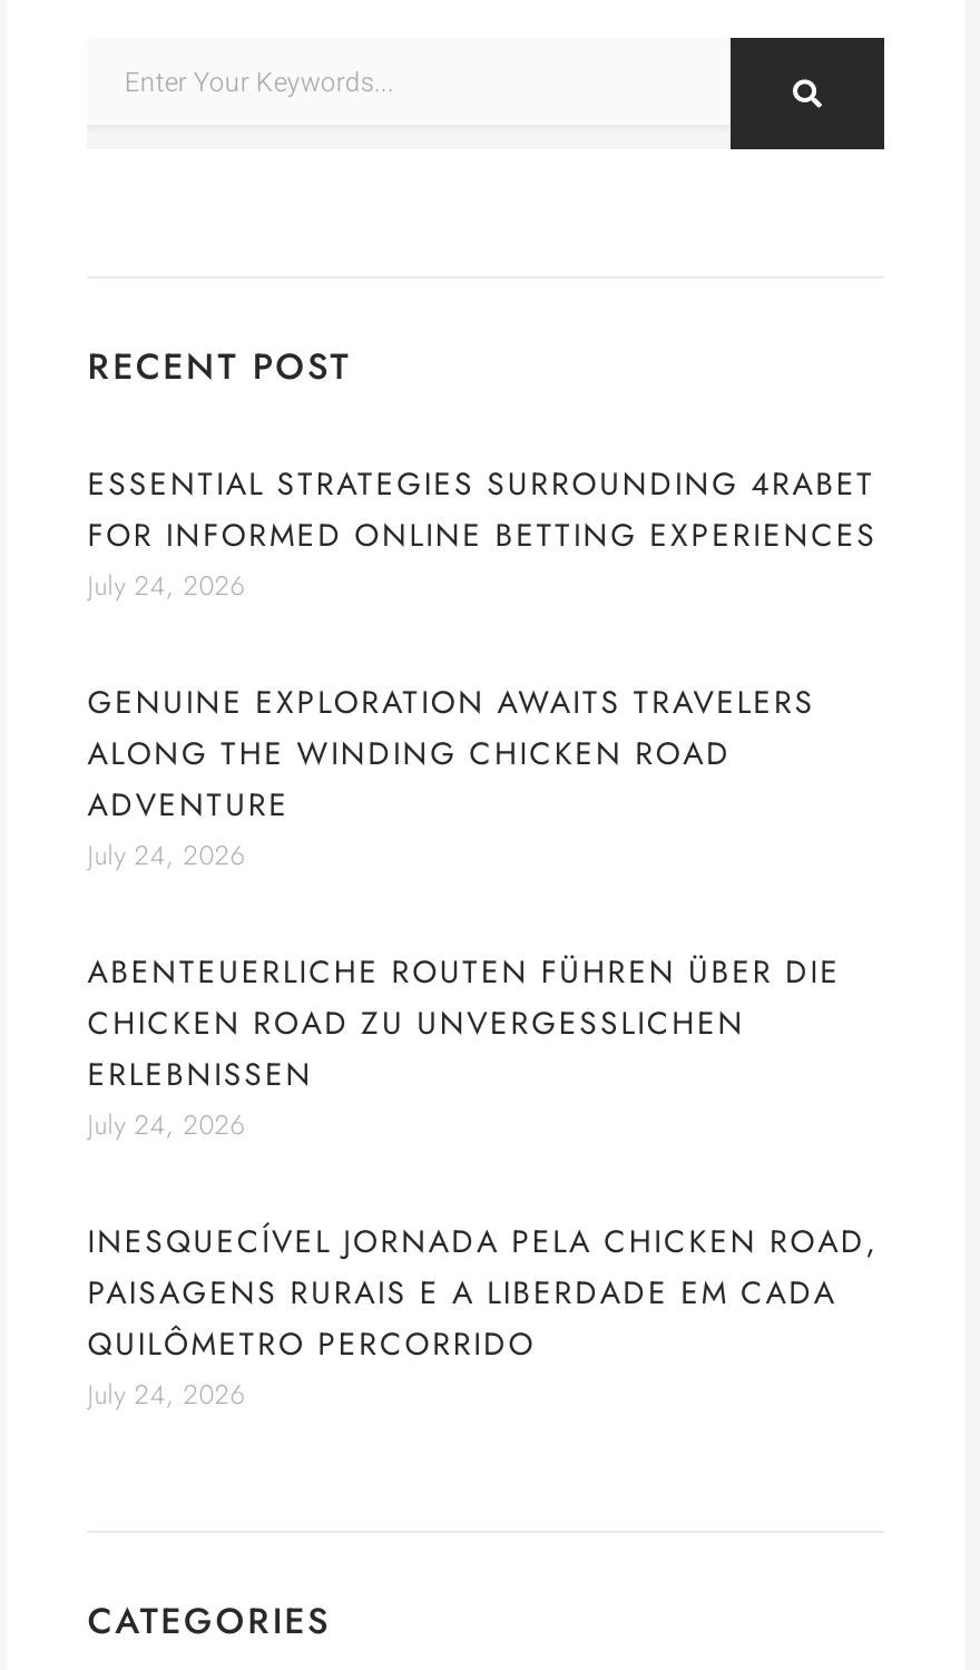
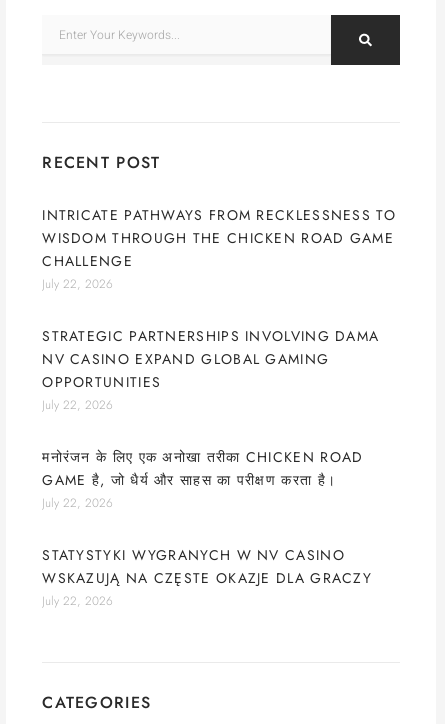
- ESSENTIAL STRATEGIES SURROUNDING 4RABET
- FOR INFORMED ONLINE BETTING EXPERIENCES
- July 24, 2026
+ INTRICATE PATHWAYS FROM RECKLESSNESS TO
+ WISDOM THROUGH THE CHICKEN ROAD GAME
+ CHALLENGE
+ July 22, 2026

- GENUINE EXPLORATION AWAITS TRAVELERS
- ALONG THE WINDING CHICKEN ROAD
- ADVENTURE
- July 24, 2026
+ STRATEGIC PARTNERSHIPS INVOLVING DAMA
+ NV CASINO EXPAND GLOBAL GAMING
+ OPPORTUNITIES
+ July 22, 2026

- ABENTEUERLICHE ROUTEN FÜHREN ÜBER DIE
- CHICKEN ROAD ZU UNVERGESSLICHEN
- ERLEBNISSEN
- July 24, 2026
+ मनोरंजन के लिए एक अनोखा तरीका CHICKEN ROAD
+ GAME है, जो धैर्य और साहस का परीक्षण करता है।
+ July 22, 2026

- INESQUECÍVEL JORNADA PELA CHICKEN ROAD,
- PAISAGENS RURAIS E A LIBERDADE EM CADA
- QUILÔMETRO PERCORRIDO
- July 24, 2026
+ STATYSTYKI WYGRANYCH W NV CASINO
+ WSKAZUJĄ NA CZĘSTE OKAZJE DLA GRACZY
+ July 22, 2026
